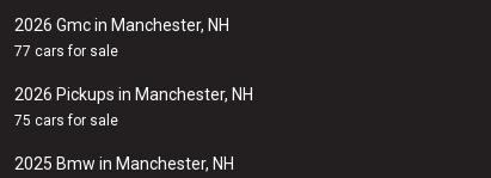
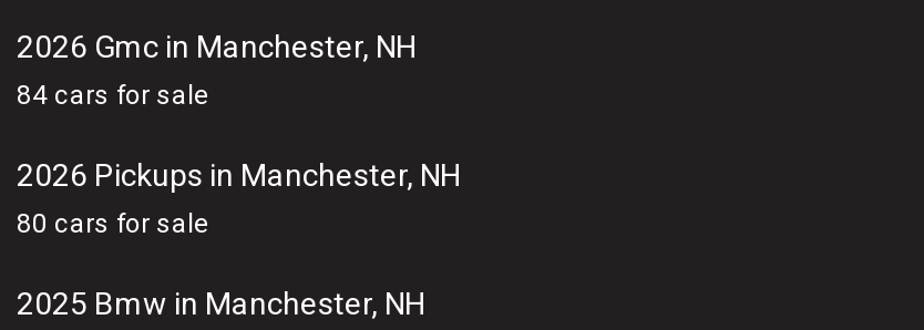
- 77 cars for sale
+ 84 cars for sale

- 75 cars for sale
+ 80 cars for sale
